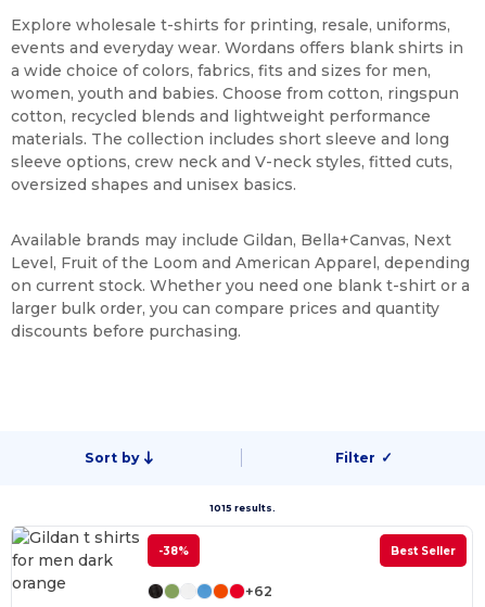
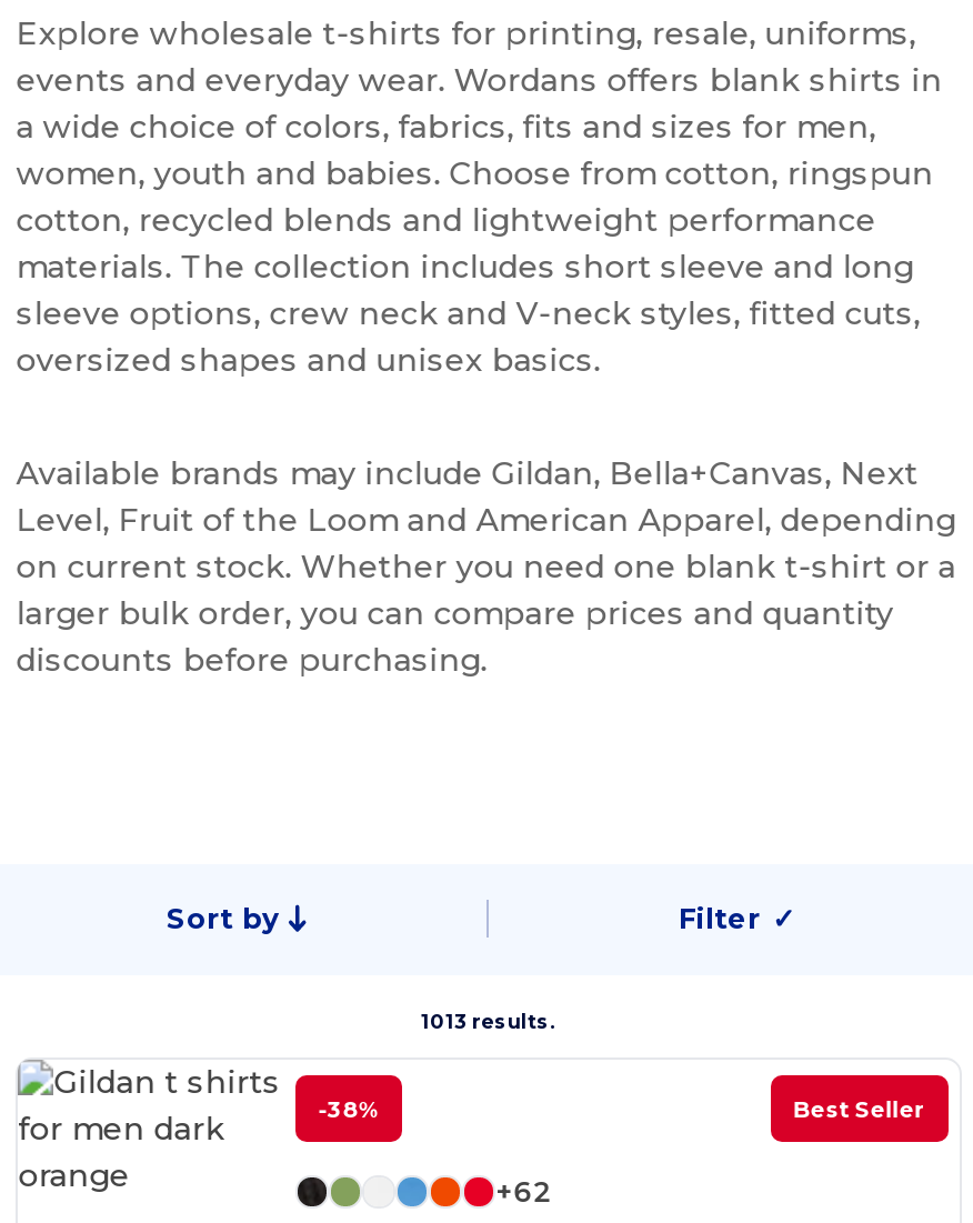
- 1015 results.
+ 1013 results.
